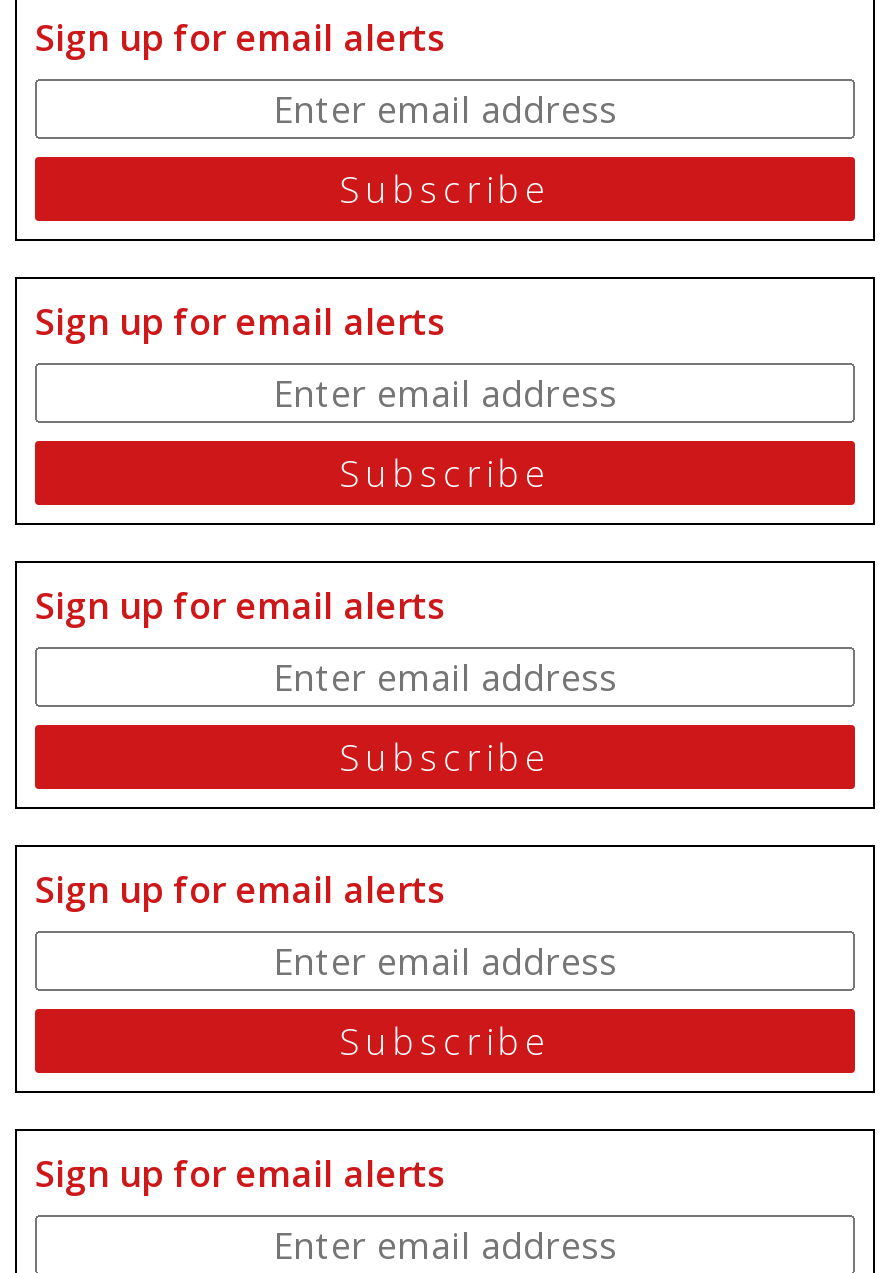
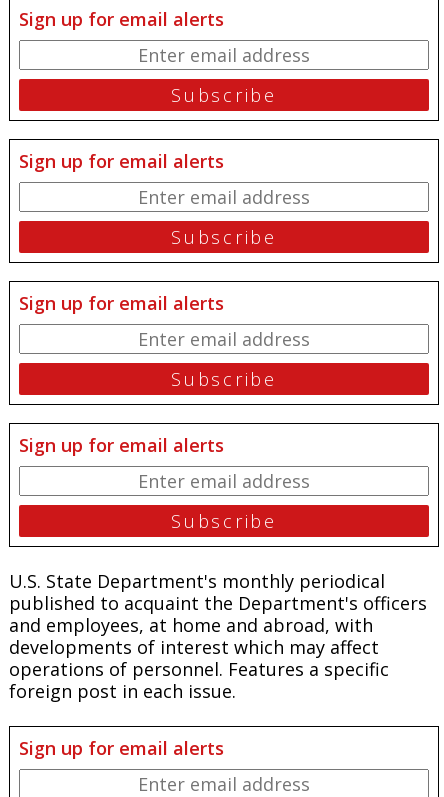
+ U.S. State Department's monthly periodical
+ published to acquaint the Department's officers
+ and employees, at home and abroad, with
+ developments of interest which may affect
+ operations of personnel. Features a specific
+ foreign post in each issue.
